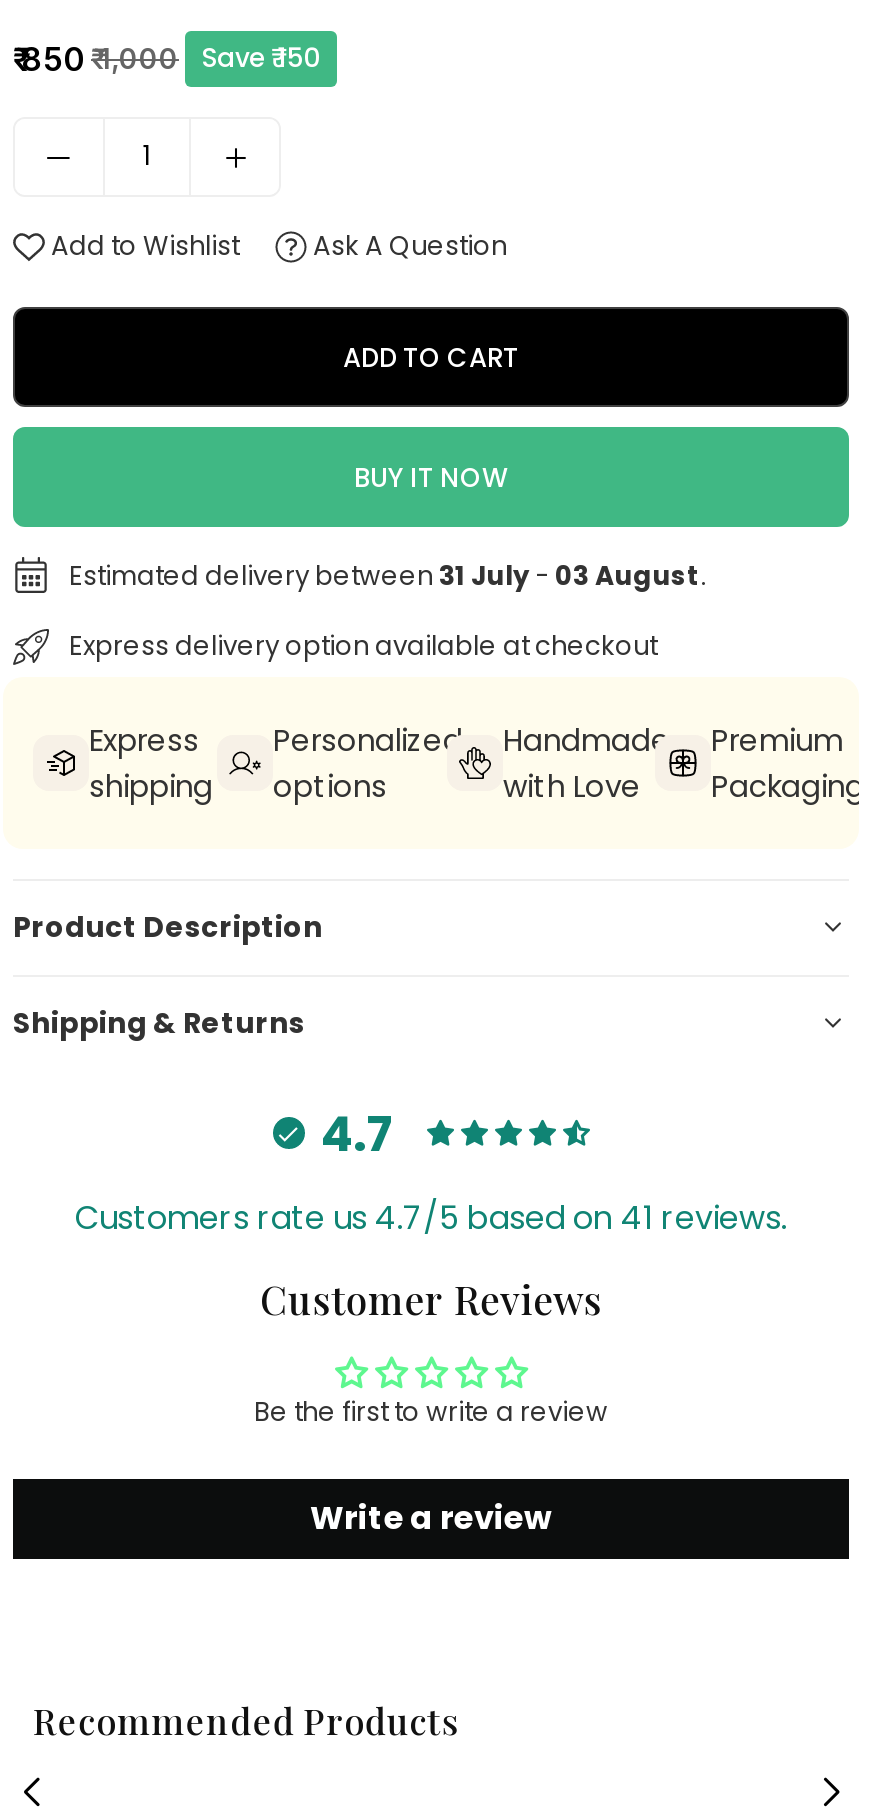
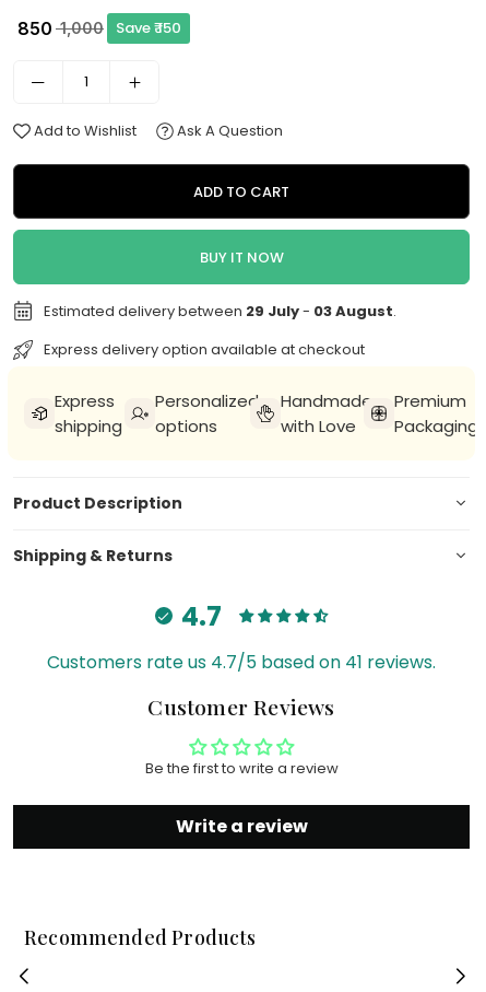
- Estimated delivery between 31 July - 03 August.
+ Estimated delivery between 29 July - 03 August.
